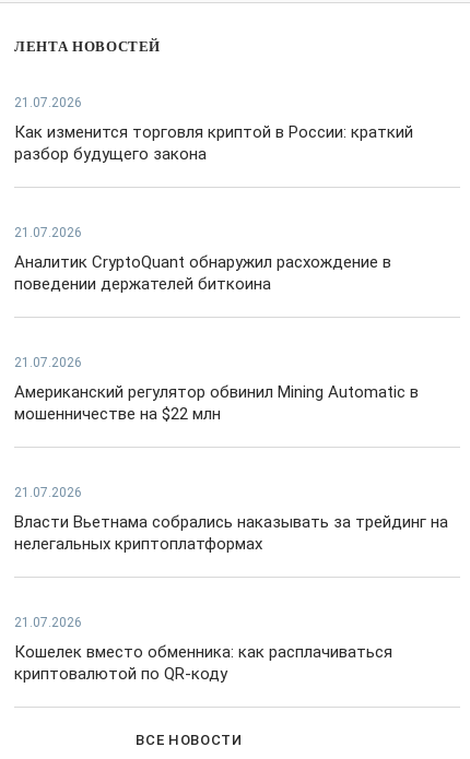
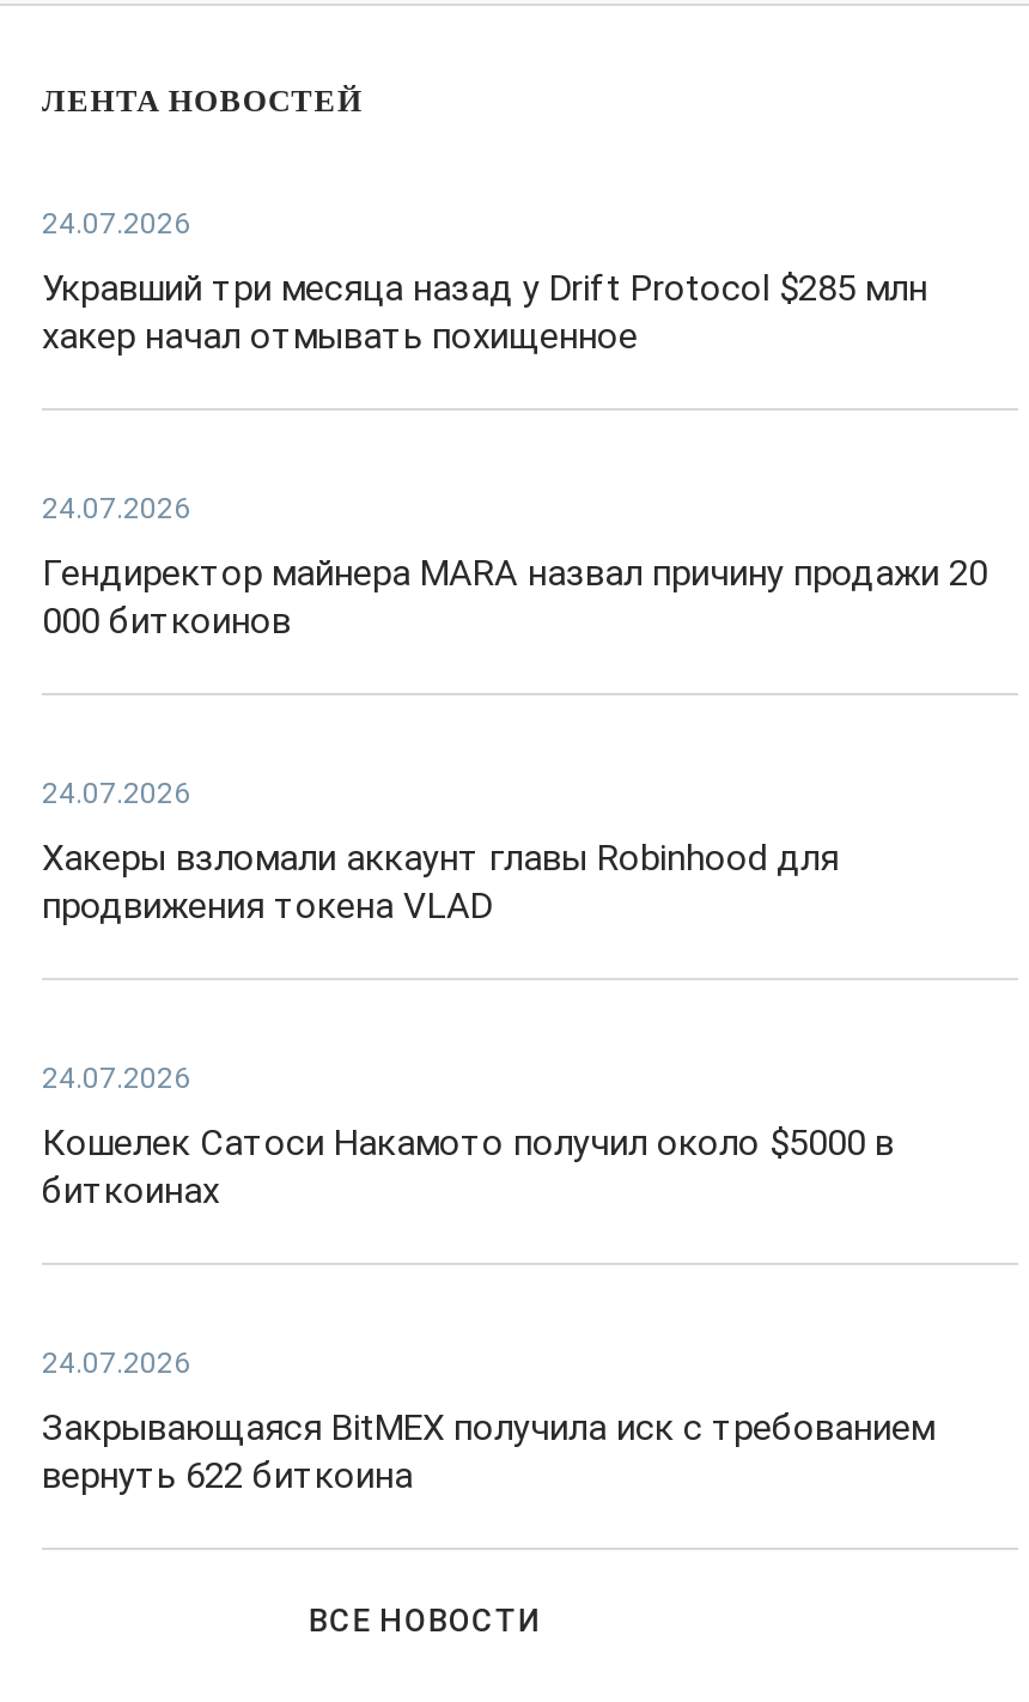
- 21.07.2026
+ 24.07.2026

- Как изменится торговля криптой в России: краткий
- разбор будущего закона
+ Укравший три месяца назад у Drift Protocol $285 млн
+ хакер начал отмывать похищенное

- 21.07.2026
+ 24.07.2026

- Аналитик CryptoQuant обнаружил расхождение в
- поведении держателей биткоина
+ Гендиректор майнера MARA назвал причину продажи 20
+ 000 биткоинов

- 21.07.2026
+ 24.07.2026

- Американский регулятор обвинил Mining Automatic в
- мошенничестве на $22 млн
+ Хакеры взломали аккаунт главы Robinhood для
+ продвижения токена VLAD

- 21.07.2026
+ 24.07.2026

- Власти Вьетнама собрались наказывать за трейдинг на
- нелегальных криптоплатформах
+ Кошелек Сатоси Накамото получил около $5000 в
+ биткоинах

- 21.07.2026
+ 24.07.2026

- Кошелек вместо обменника: как расплачиваться
- криптовалютой по QR-коду
+ Закрывающаяся BitMEX получила иск с требованием
+ вернуть 622 биткоина
